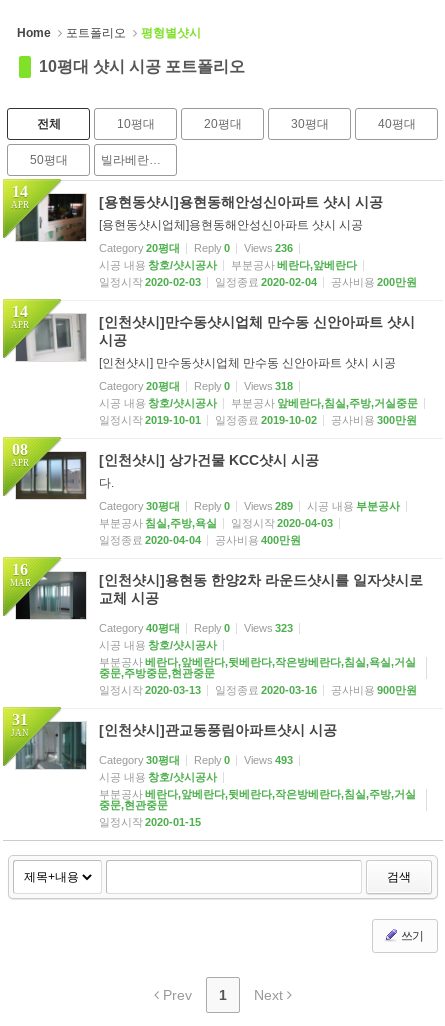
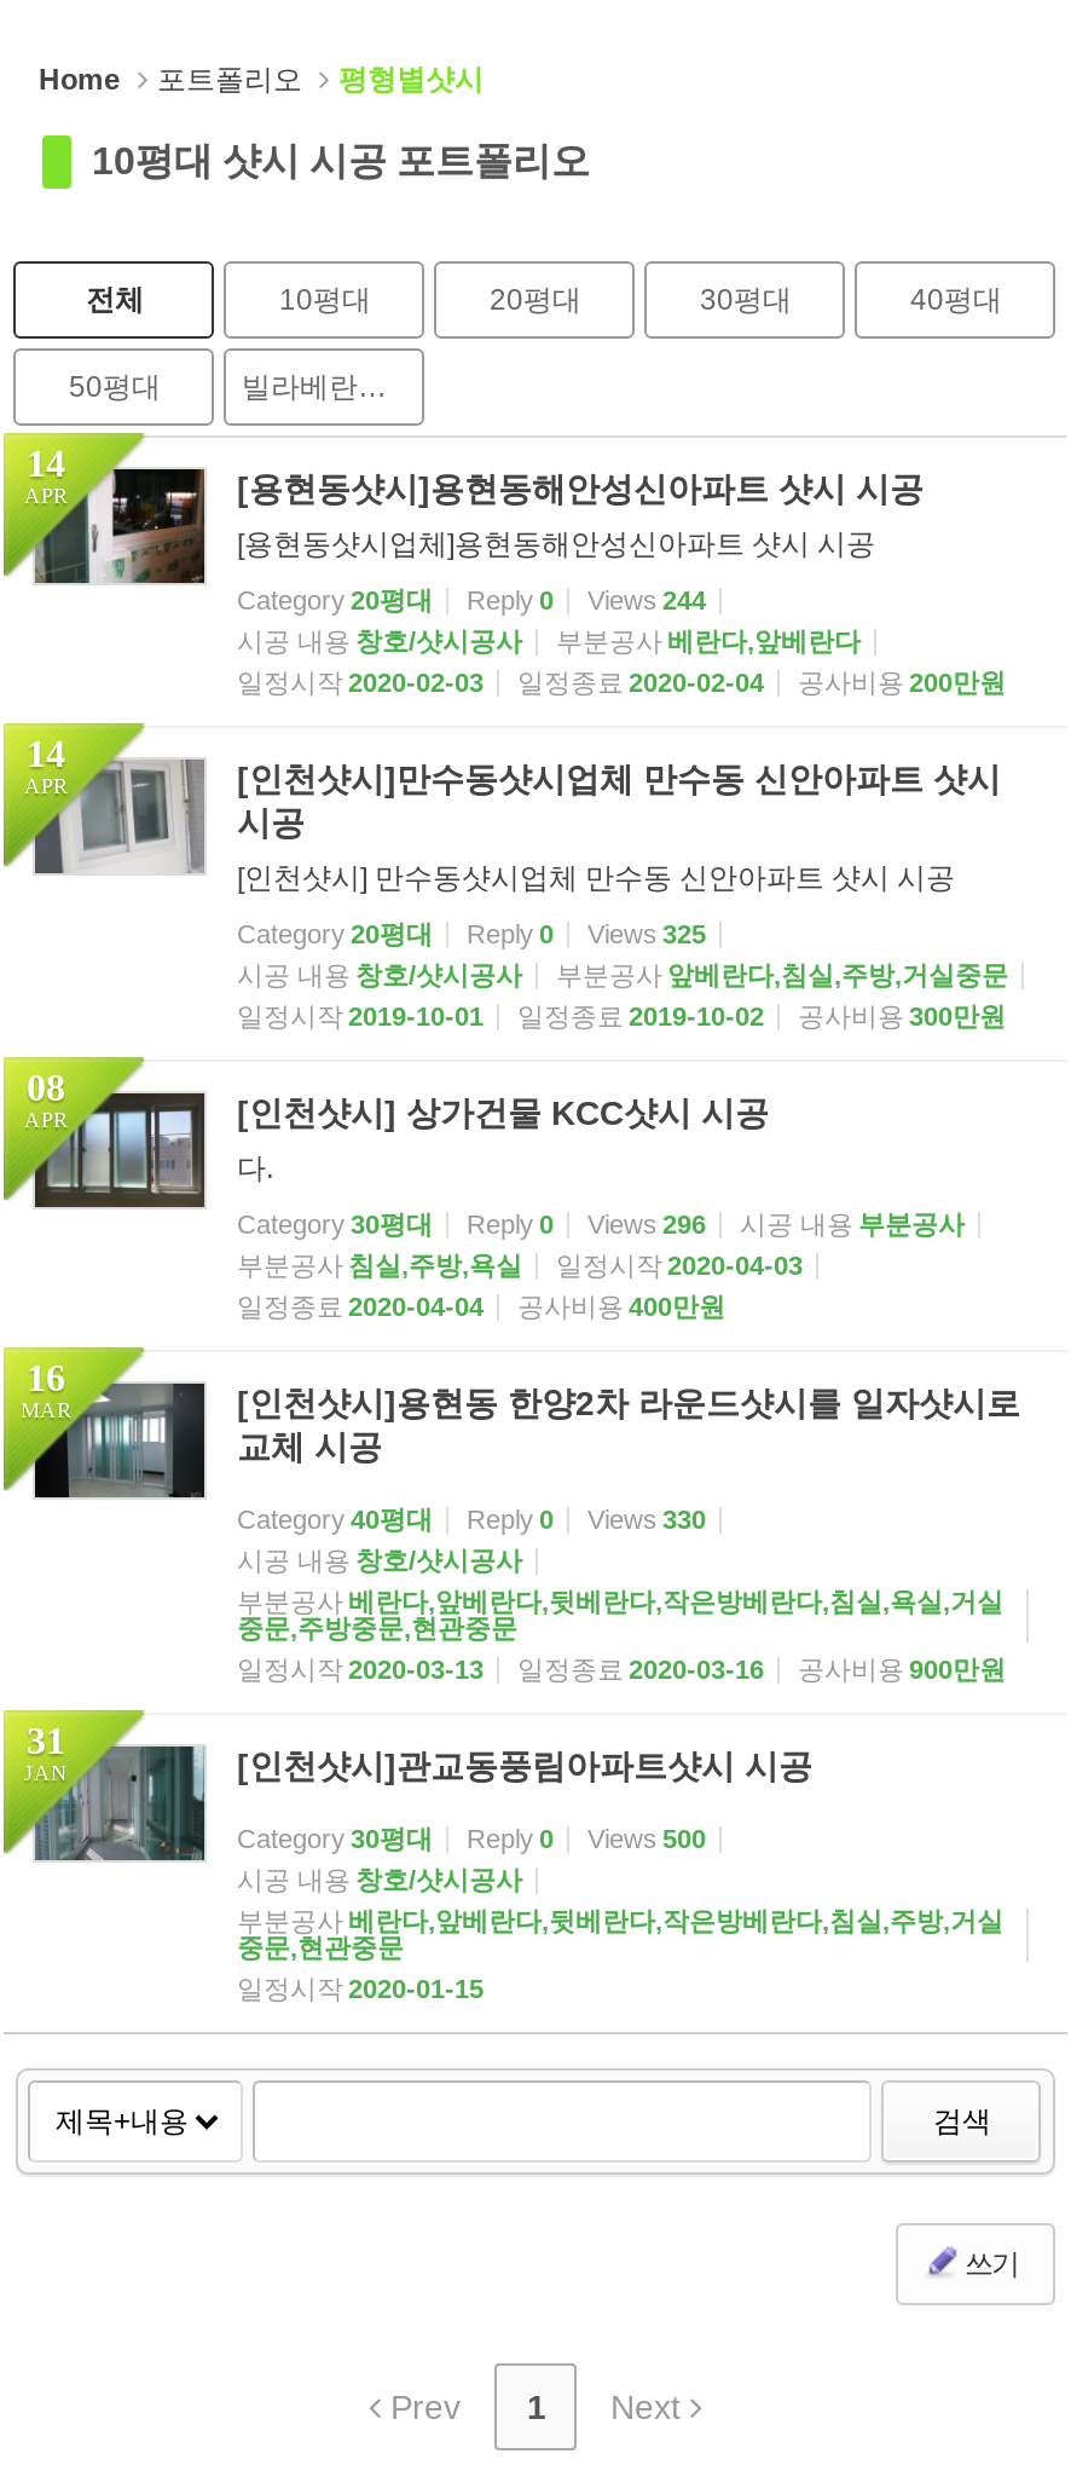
- Category 20평대 Reply 0 Views 236
+ Category 20평대 Reply 0 Views 244

- Category 20평대 Reply 0 Views 318
+ Category 20평대 Reply 0 Views 325

- Category 30평대 Reply 0 Views 289 시공 내용 부분공사
+ Category 30평대 Reply 0 Views 296 시공 내용 부분공사

- Category 40평대 Reply 0 Views 323
+ Category 40평대 Reply 0 Views 330

- Category 30평대 Reply 0 Views 493
+ Category 30평대 Reply 0 Views 500
